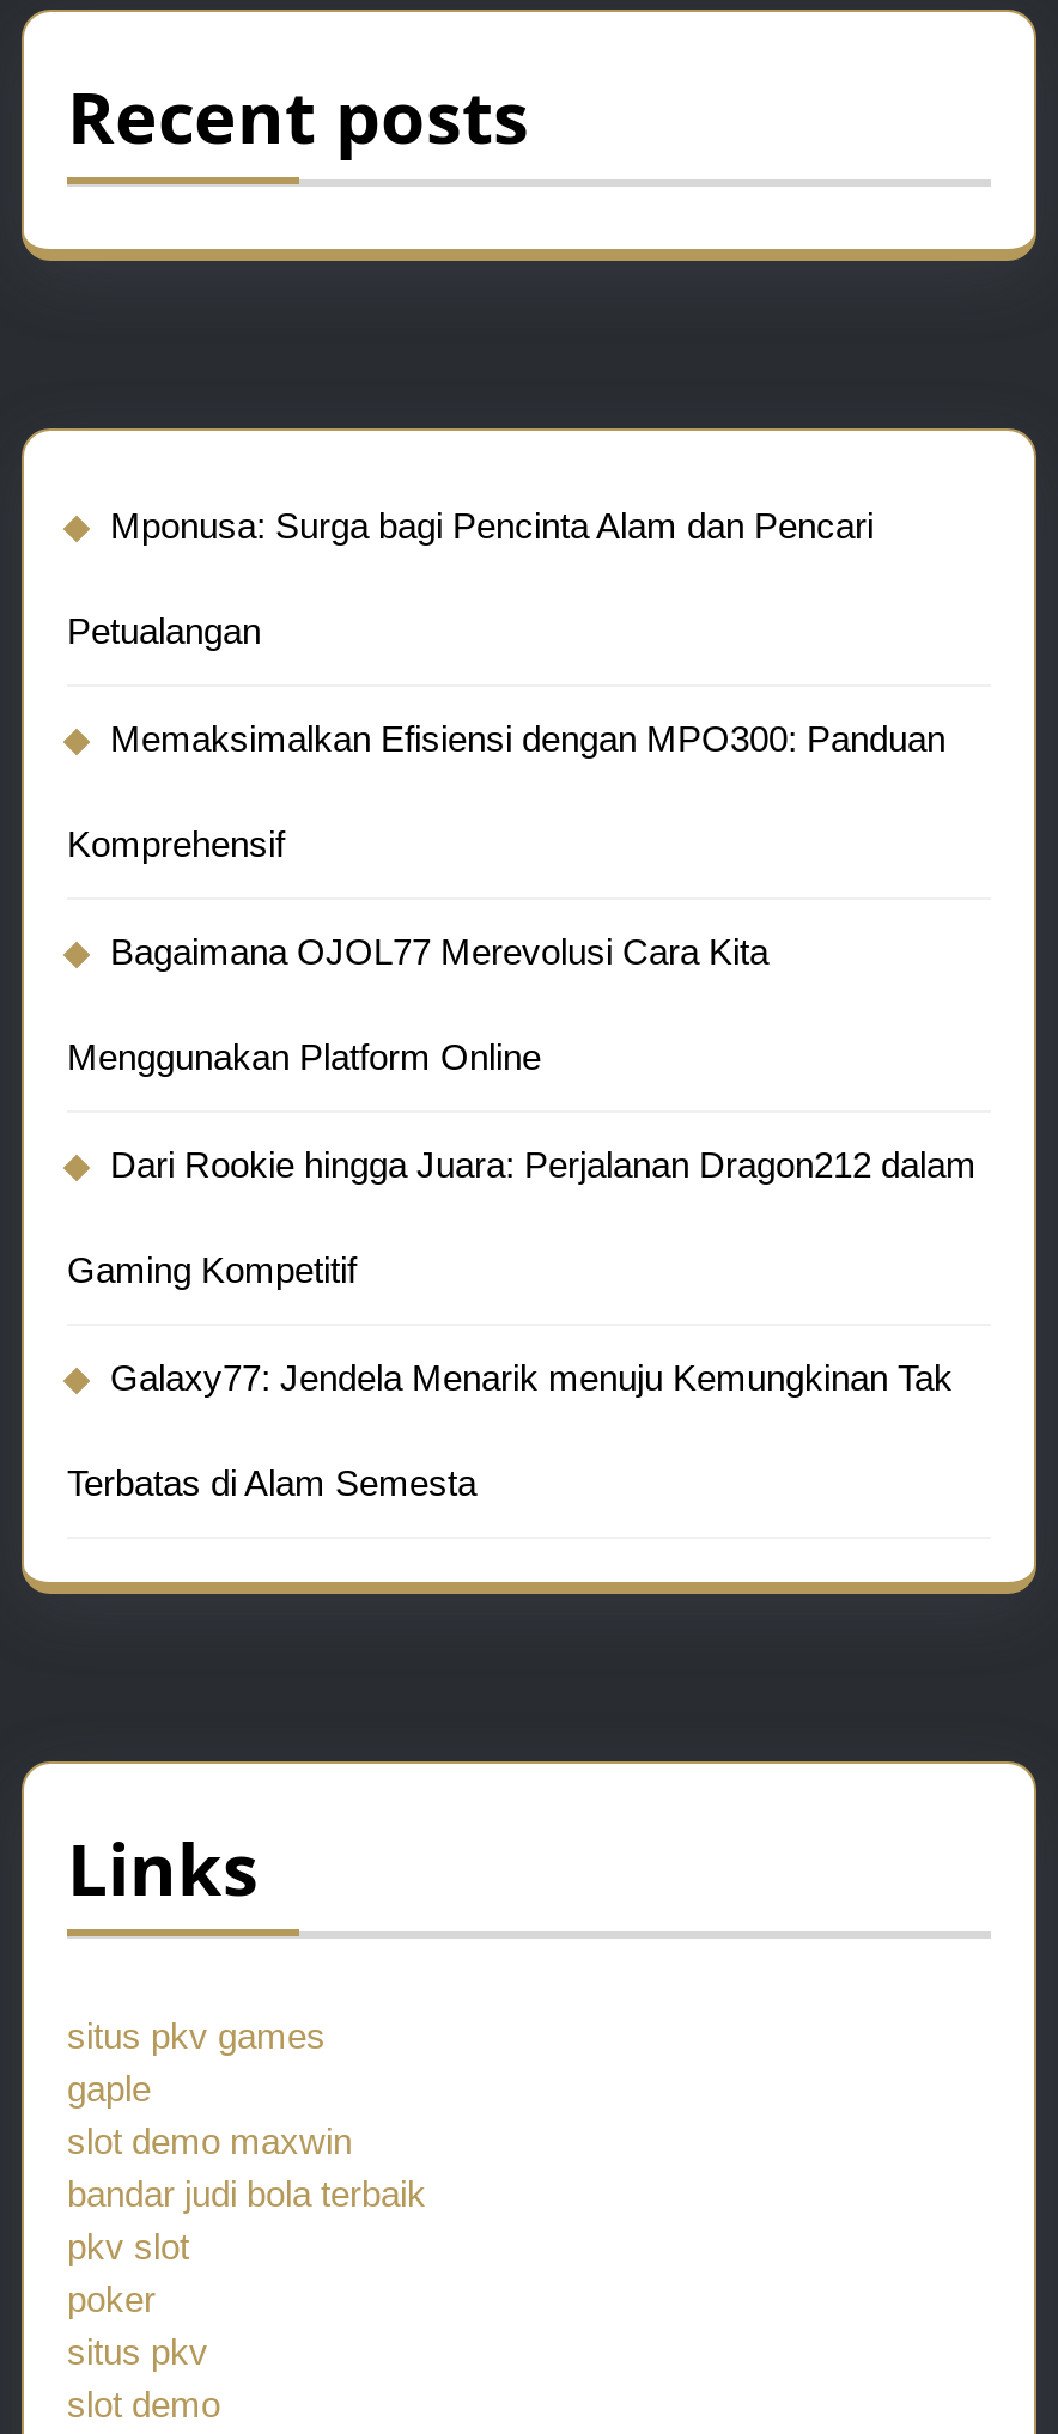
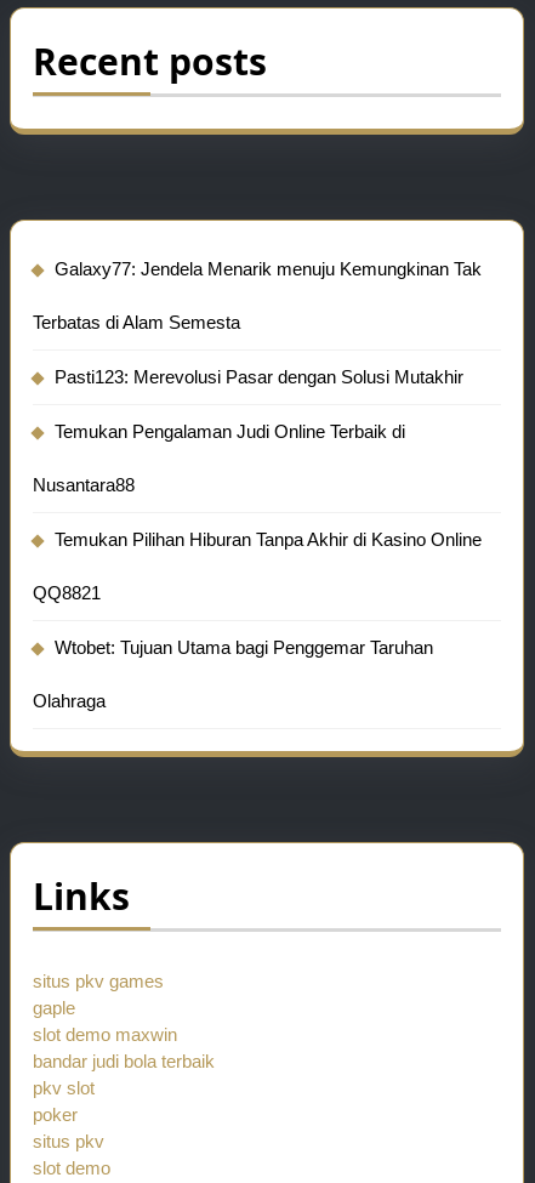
- Mponusa: Surga bagi Pencinta Alam dan Pencari
- Petualangan
- Memaksimalkan Efisiensi dengan MPO300: Panduan
- Komprehensif
- Bagaimana OJOL77 Merevolusi Cara Kita
- Menggunakan Platform Online
- Dari Rookie hingga Juara: Perjalanan Dragon212 dalam
- Gaming Kompetitif

moved up: Galaxy77: Jendela Menarik menuju Kemungkinan Tak | Terbatas di Alam Semesta

+ Pasti123: Merevolusi Pasar dengan Solusi Mutakhir
+ Temukan Pengalaman Judi Online Terbaik di
+ Nusantara88
+ Temukan Pilihan Hiburan Tanpa Akhir di Kasino Online
+ QQ8821
+ Wtobet: Tujuan Utama bagi Penggemar Taruhan
+ Olahraga
